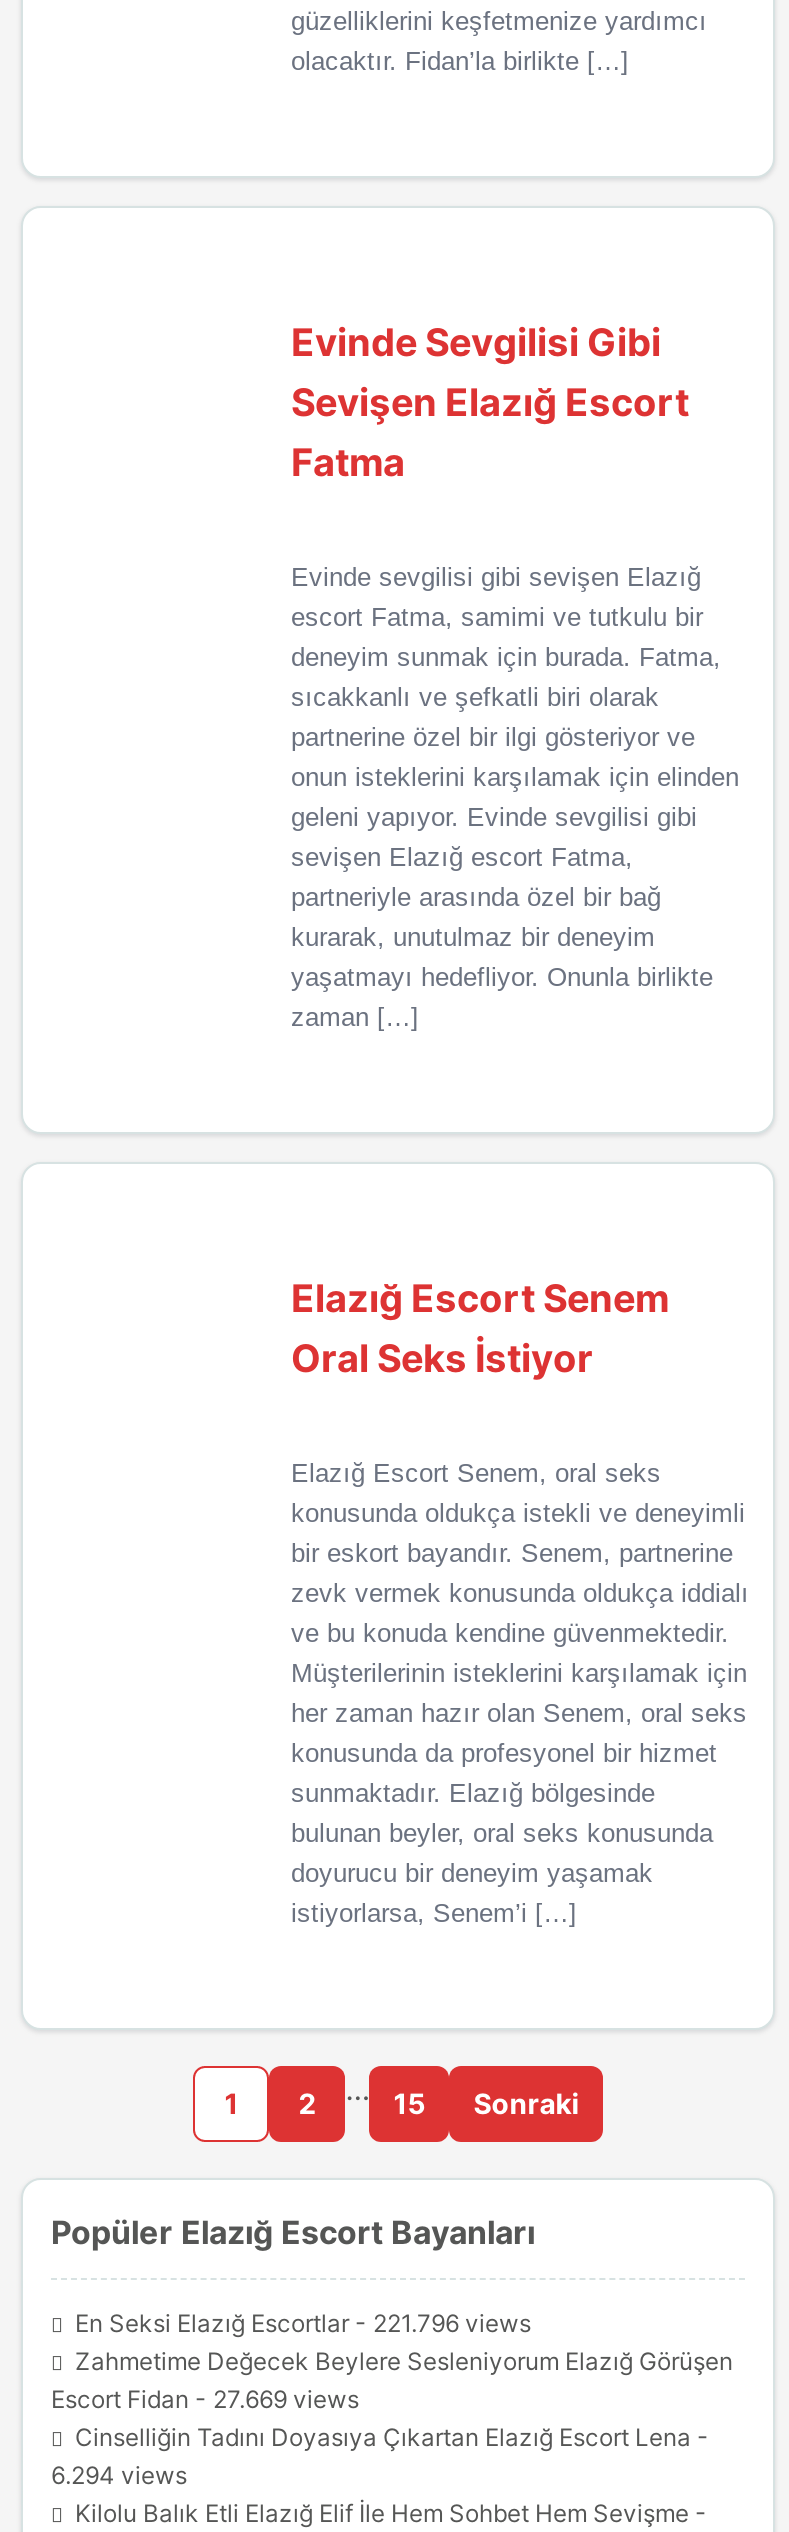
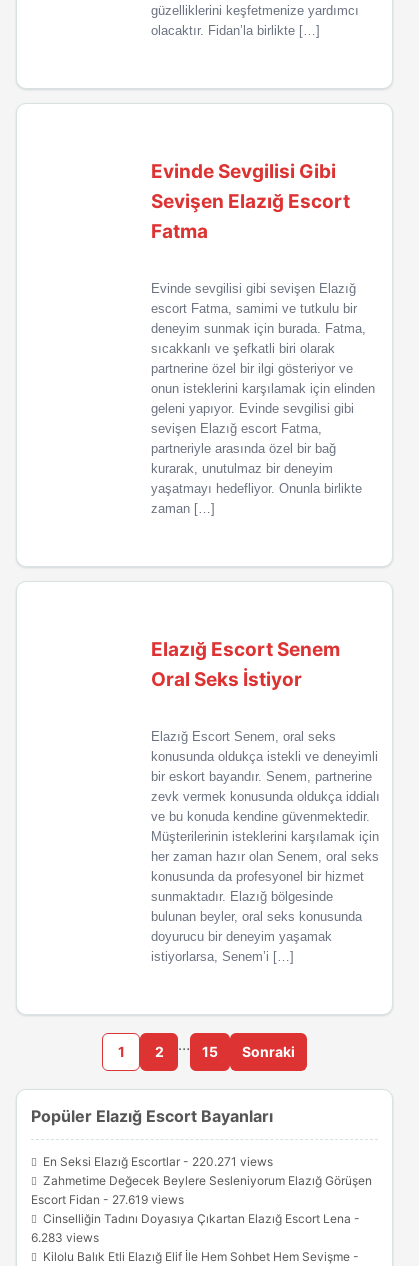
- En Seksi Elazığ Escortlar - 221.796 views
+ En Seksi Elazığ Escortlar - 220.271 views

- Escort Fidan - 27.669 views
+ Escort Fidan - 27.619 views

- 6.294 views
+ 6.283 views
